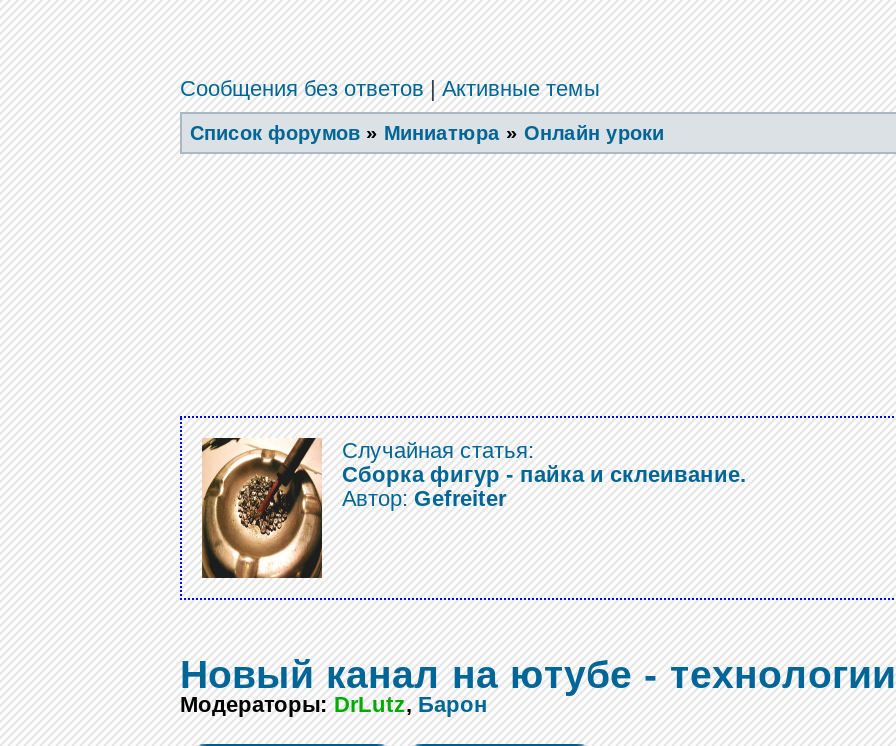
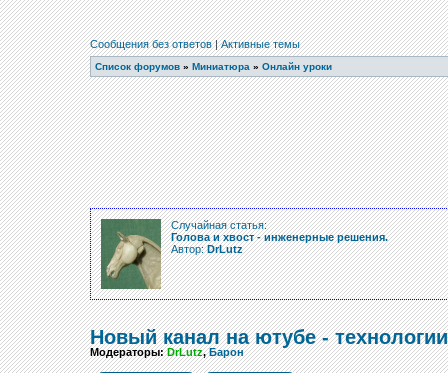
- [image]
- Сборка фигур - пайка и склеивание.
- Автор: Gefreiter
+ [image]
+ Голова и хвост - инженерные решения.
+ Автор: DrLutz
